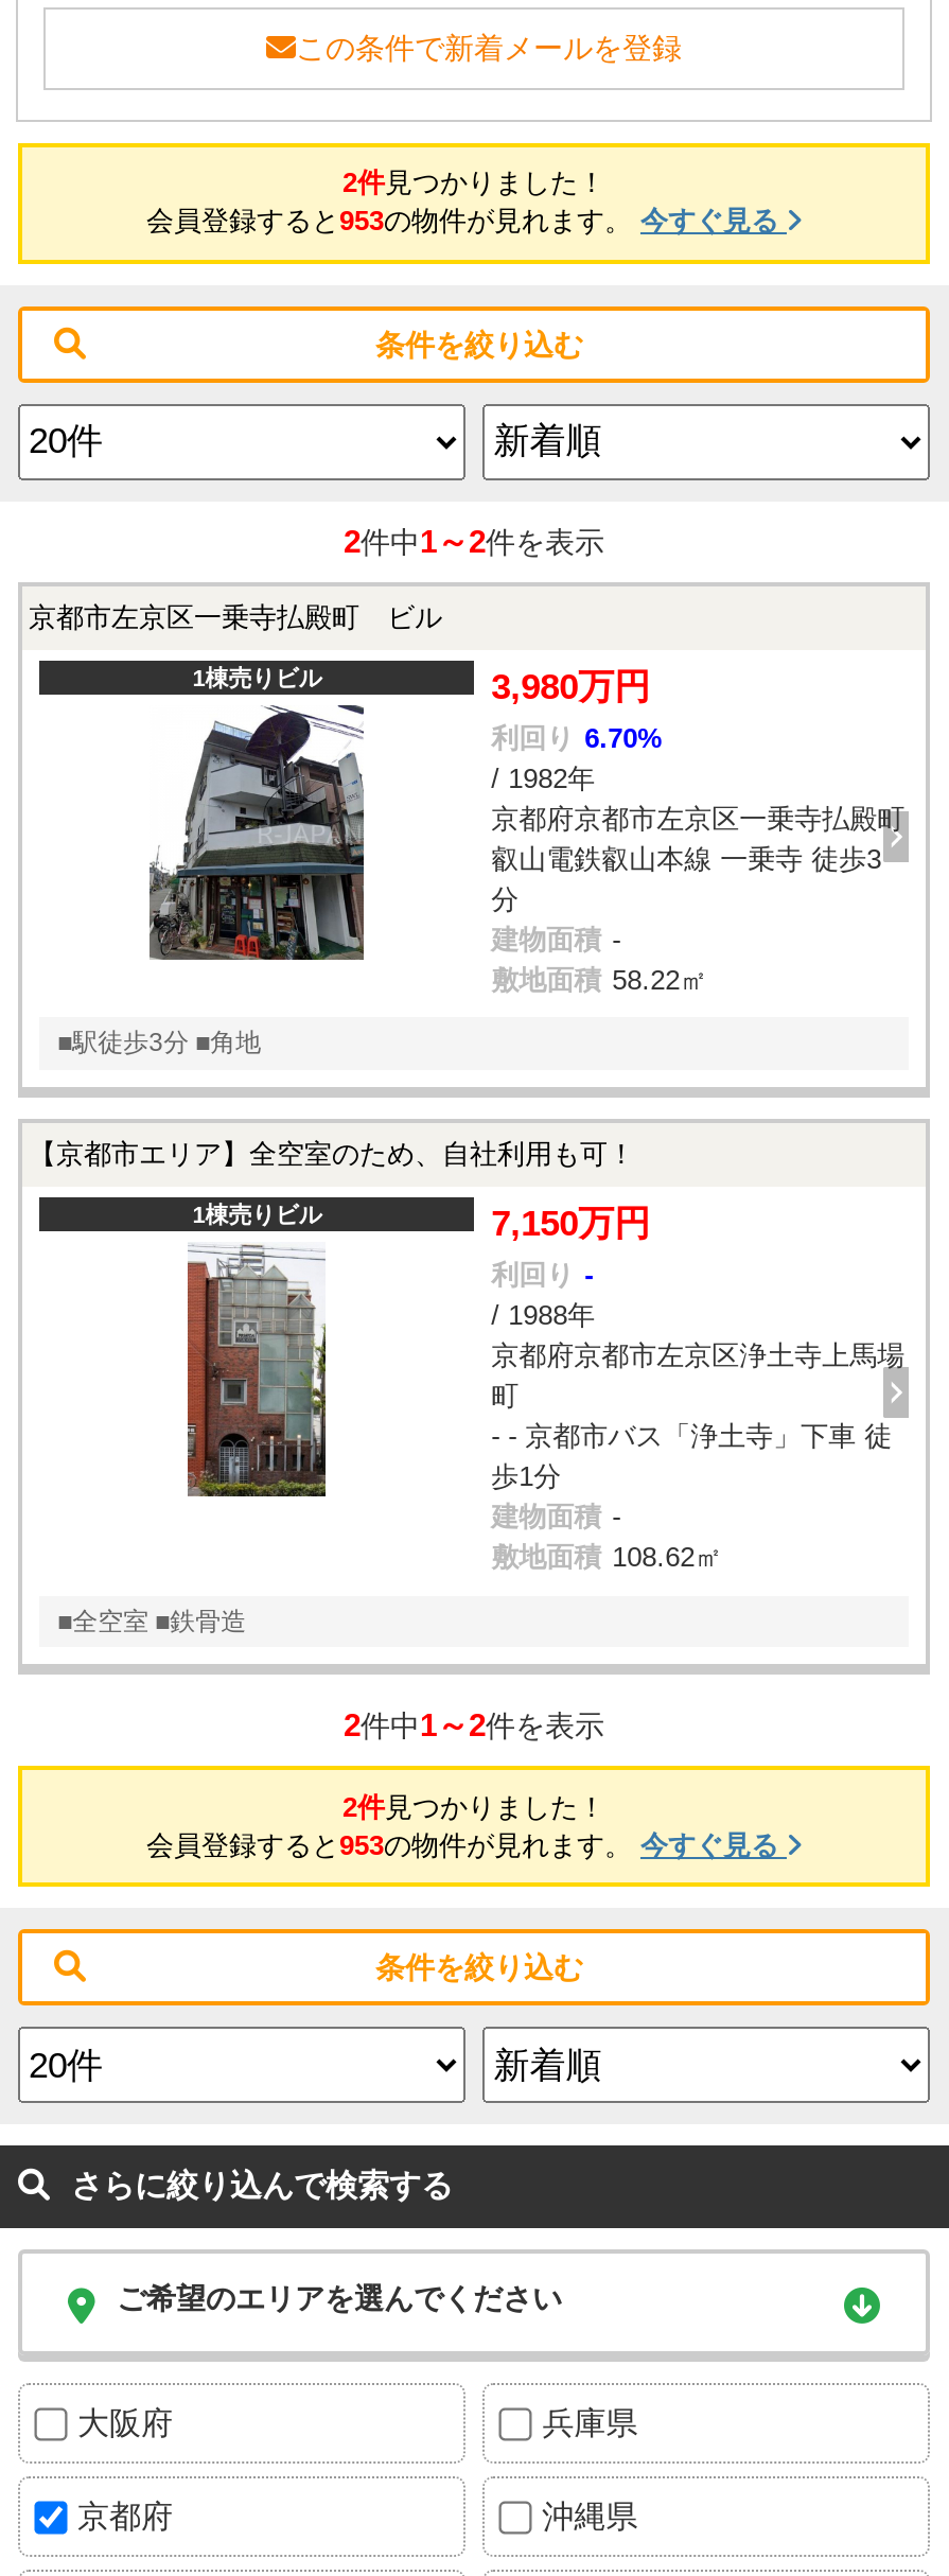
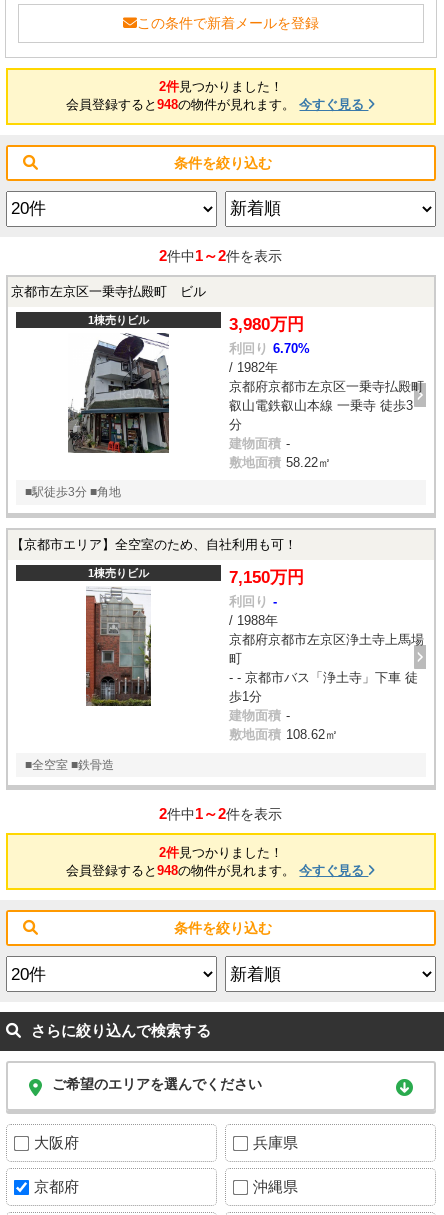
- 会員登録すると953の物件が見れます。今すぐ見る
+ 会員登録すると948の物件が見れます。今すぐ見る

- 会員登録すると953の物件が見れます。今すぐ見る
+ 会員登録すると948の物件が見れます。今すぐ見る
